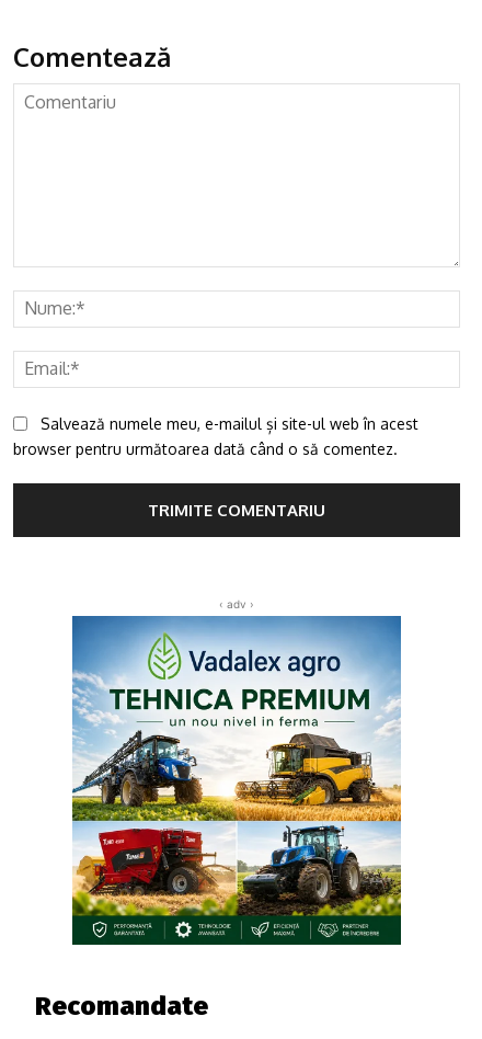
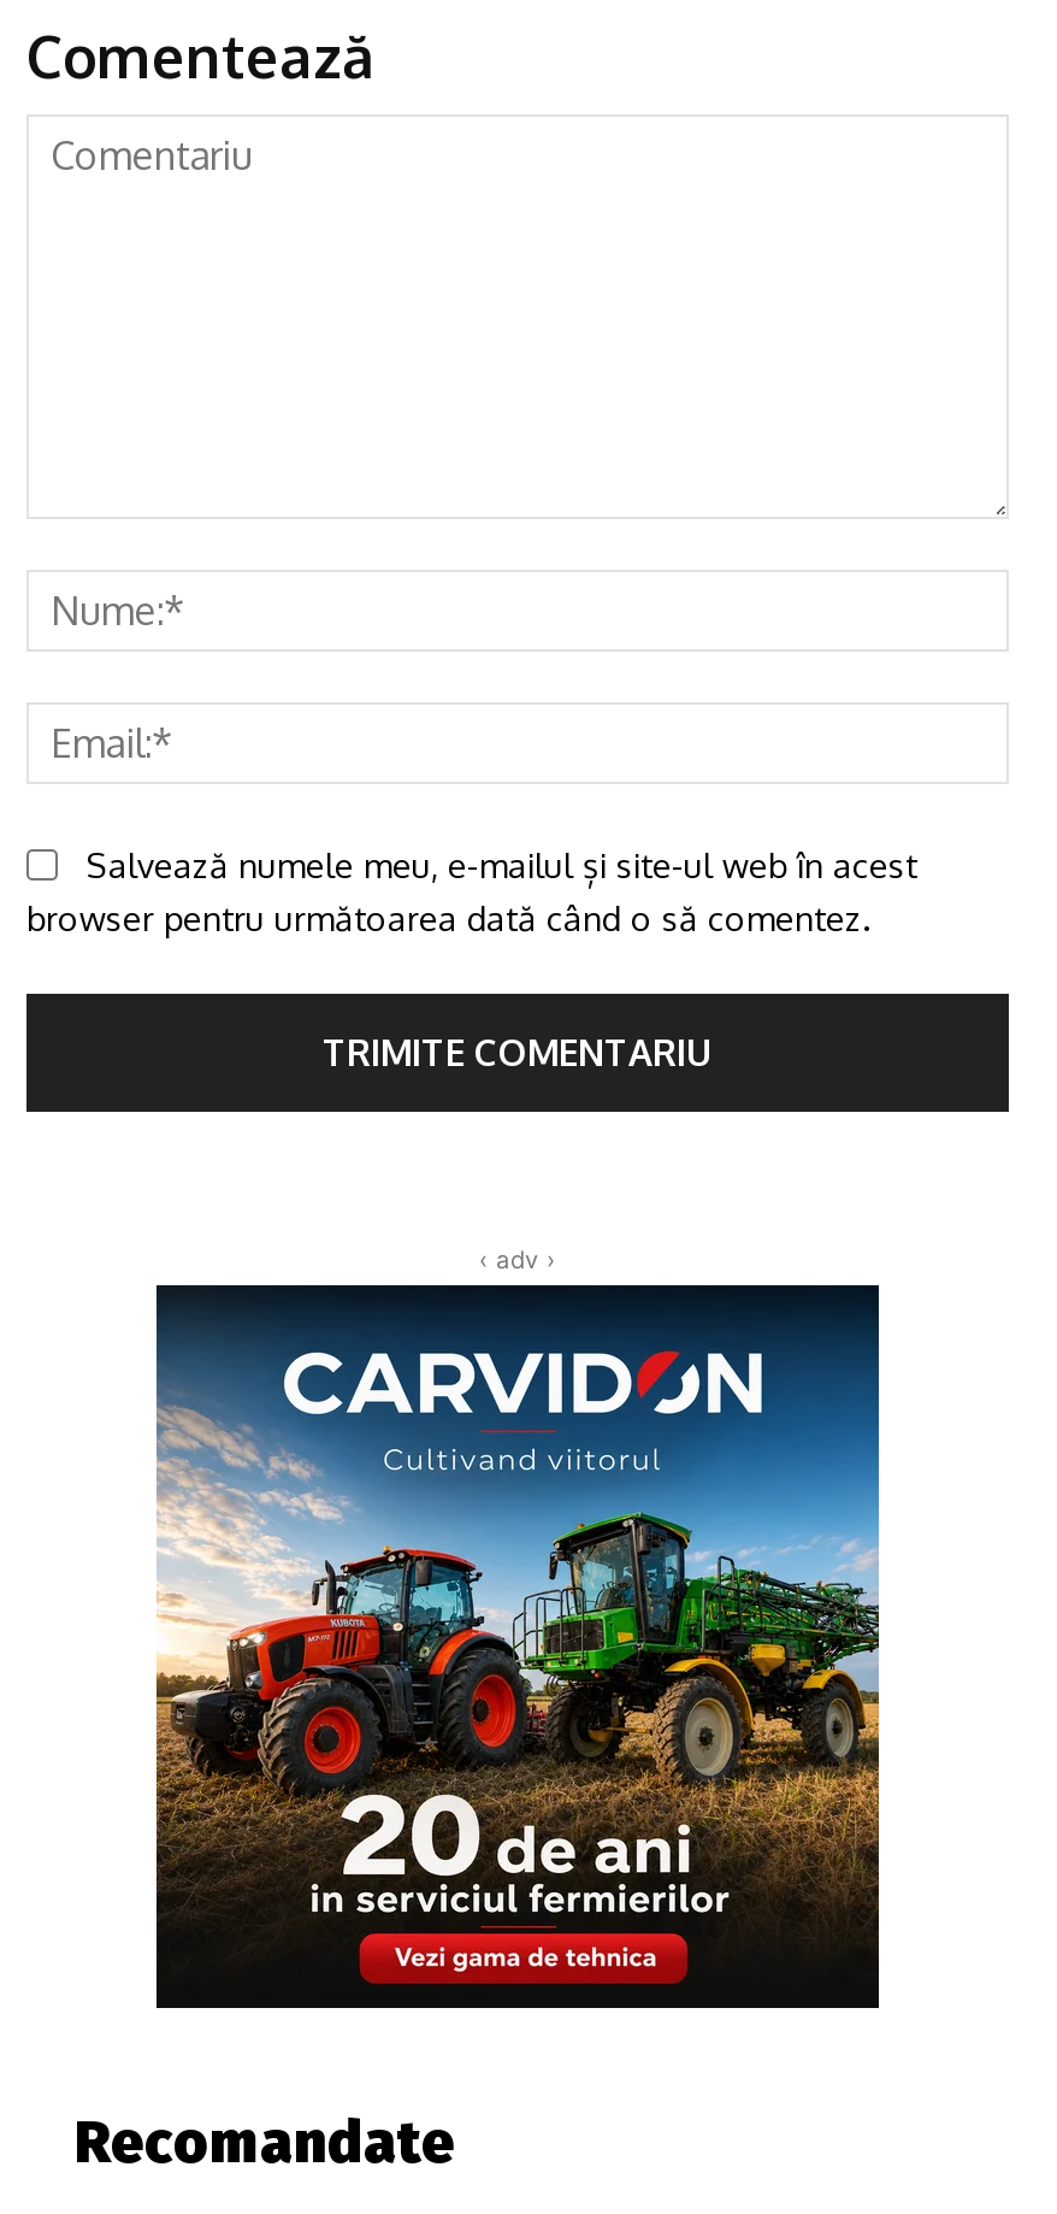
- [image]
+ [image]
